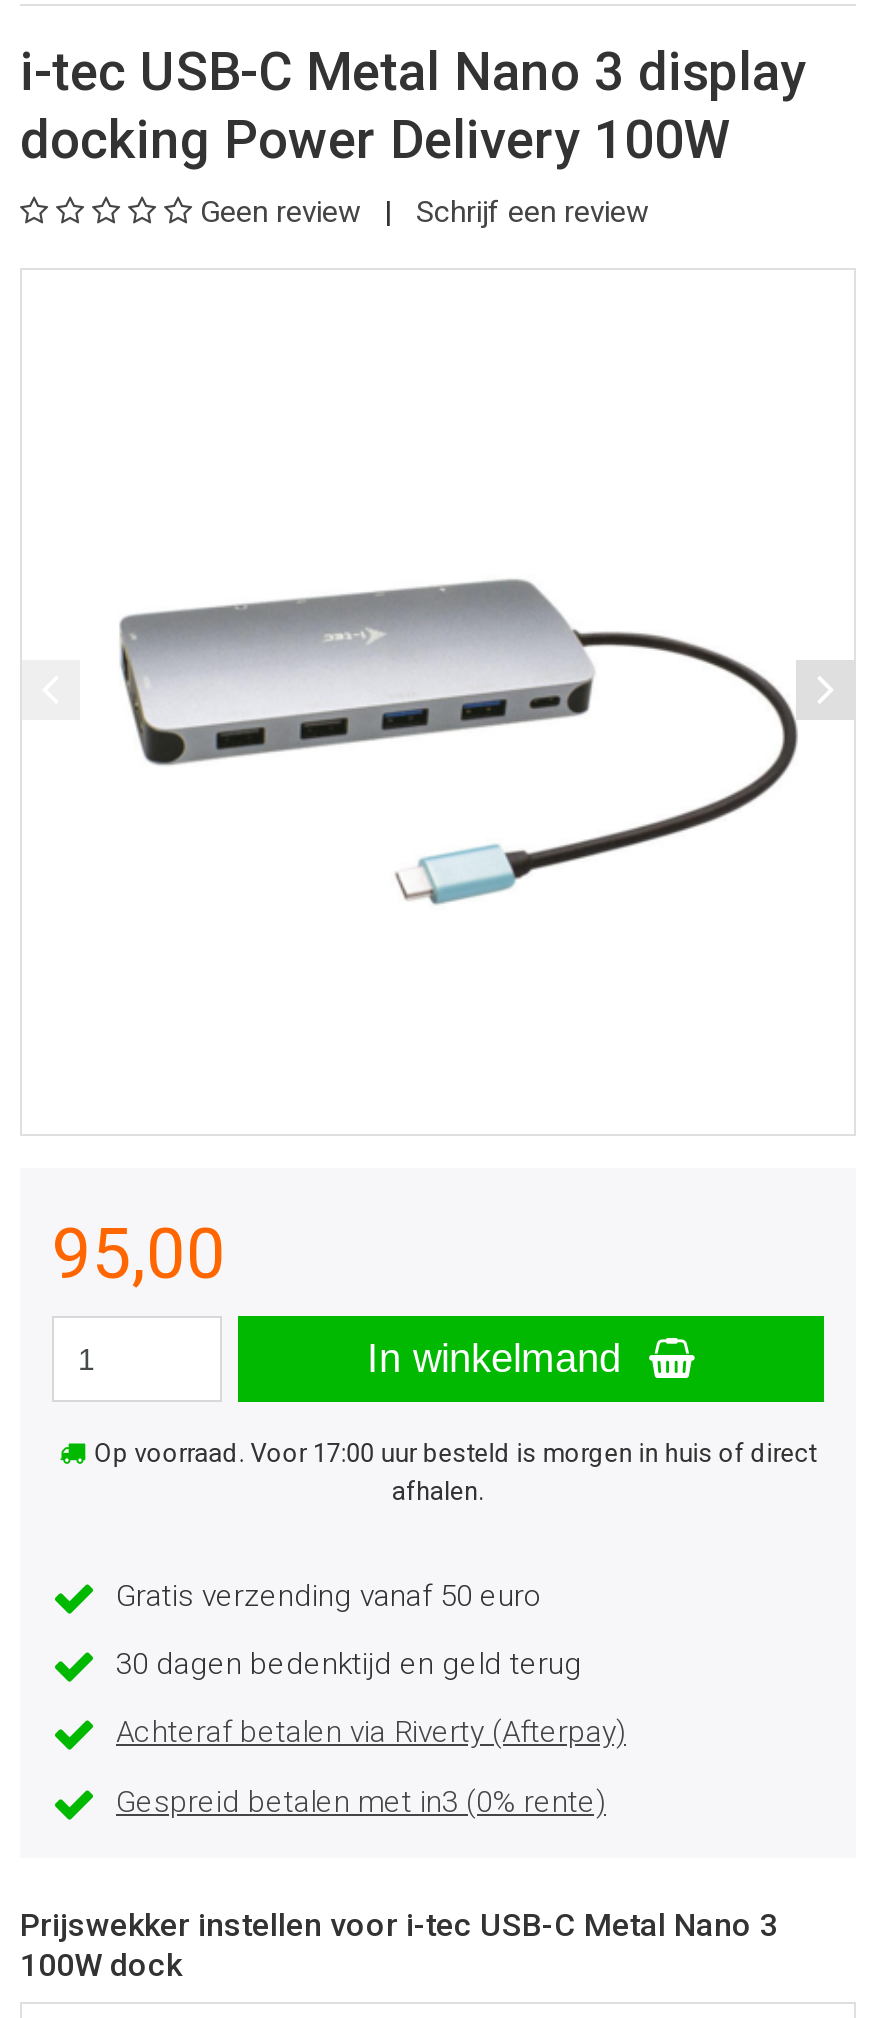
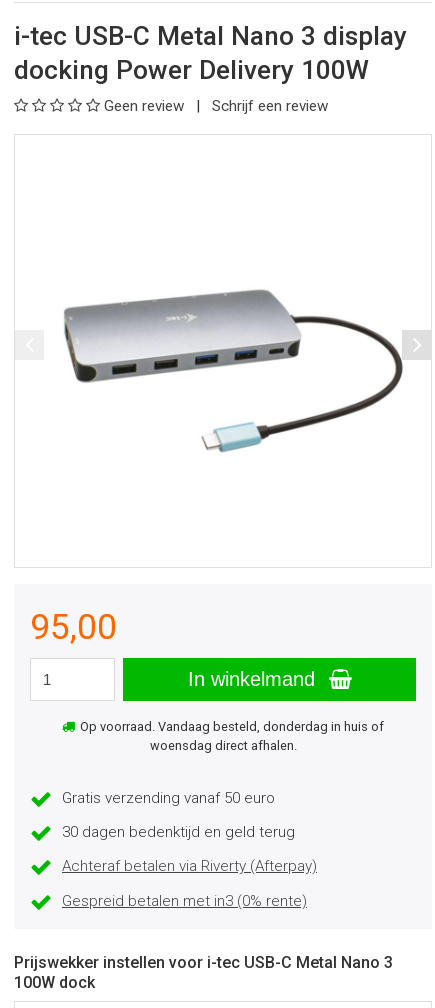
- Op voorraad. Voor 17:00 uur besteld is morgen in huis of direct
- afhalen.
+ Op voorraad. Vandaag besteld, donderdag in huis of
+ woensdag direct afhalen.
